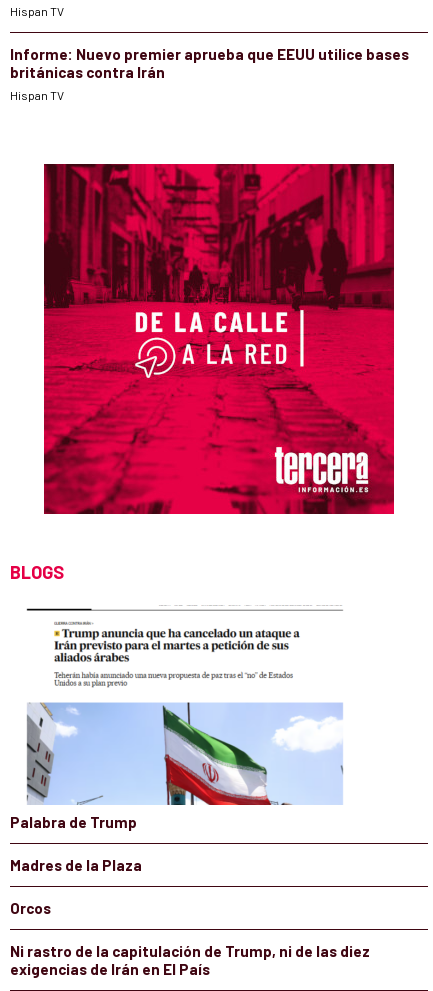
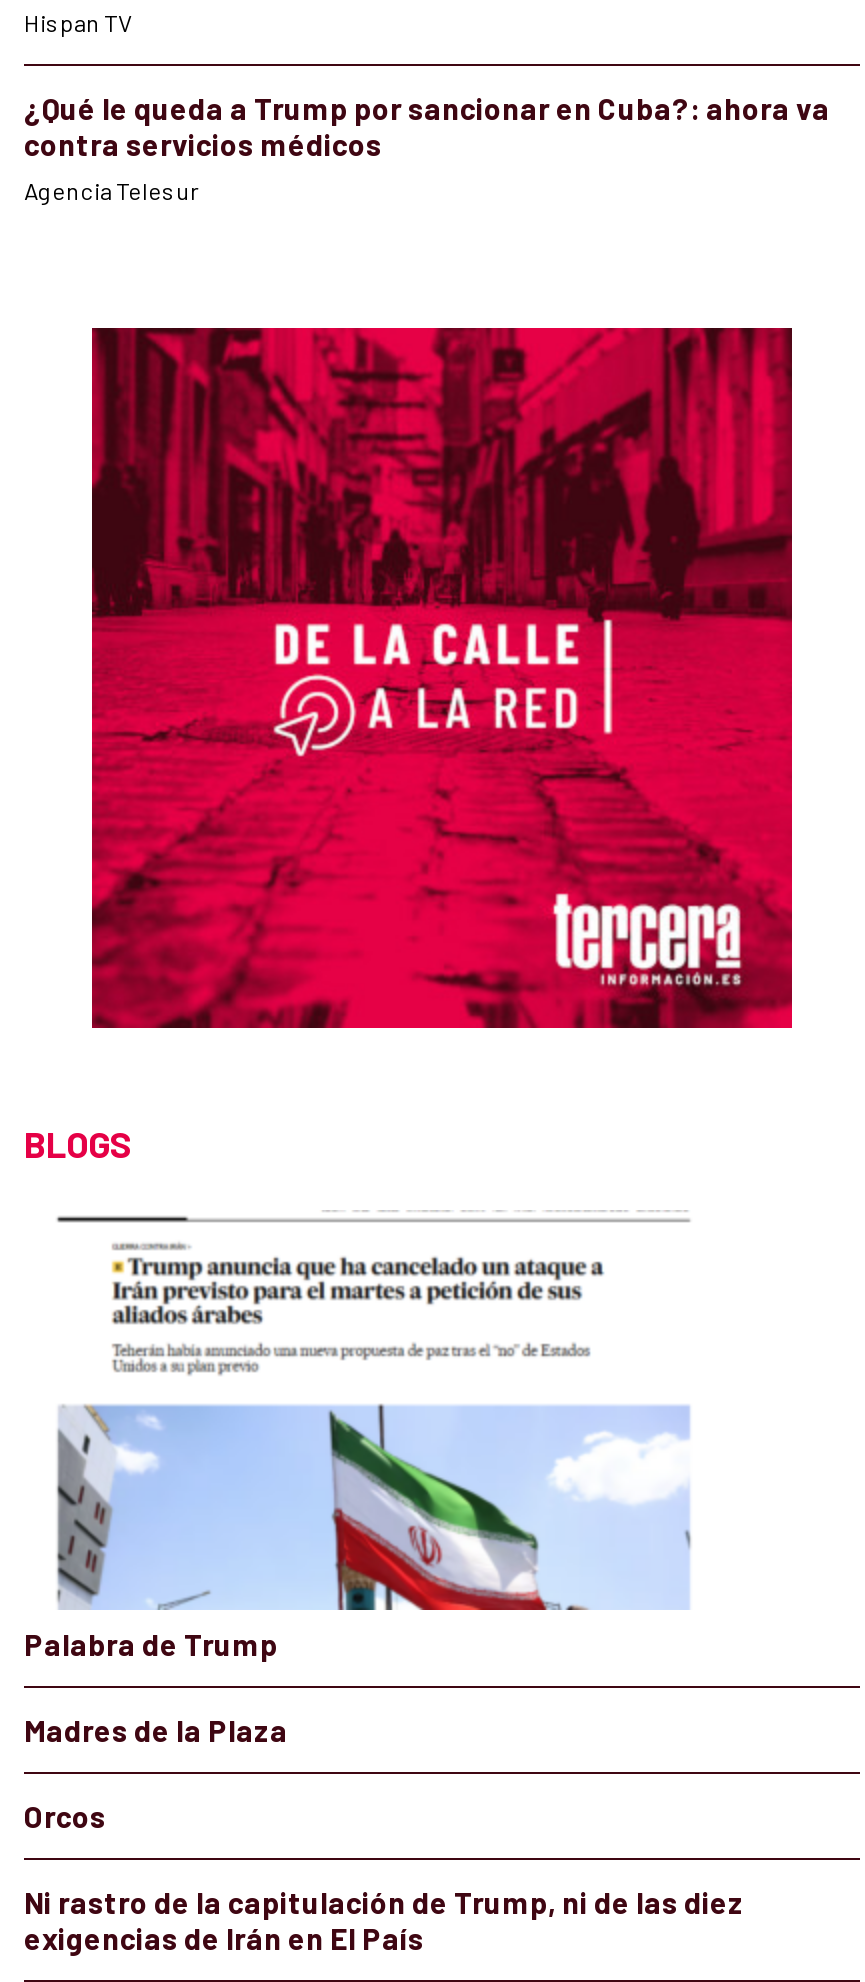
- Informe: Nuevo premier aprueba que EEUU utilice bases
- británicas contra Irán
- Hispan TV
+ ¿Qué le queda a Trump por sancionar en Cuba?: ahora va
+ contra servicios médicos
+ Agencia Telesur
